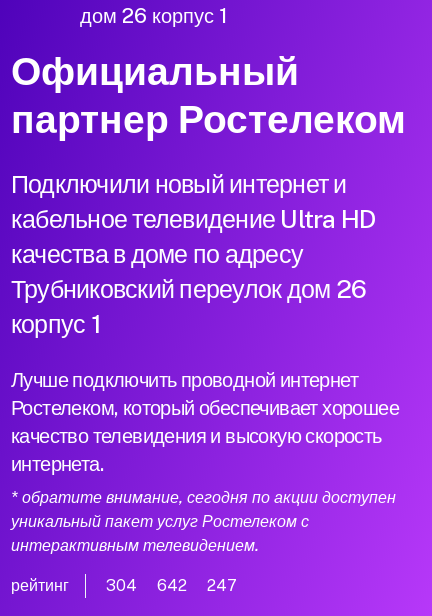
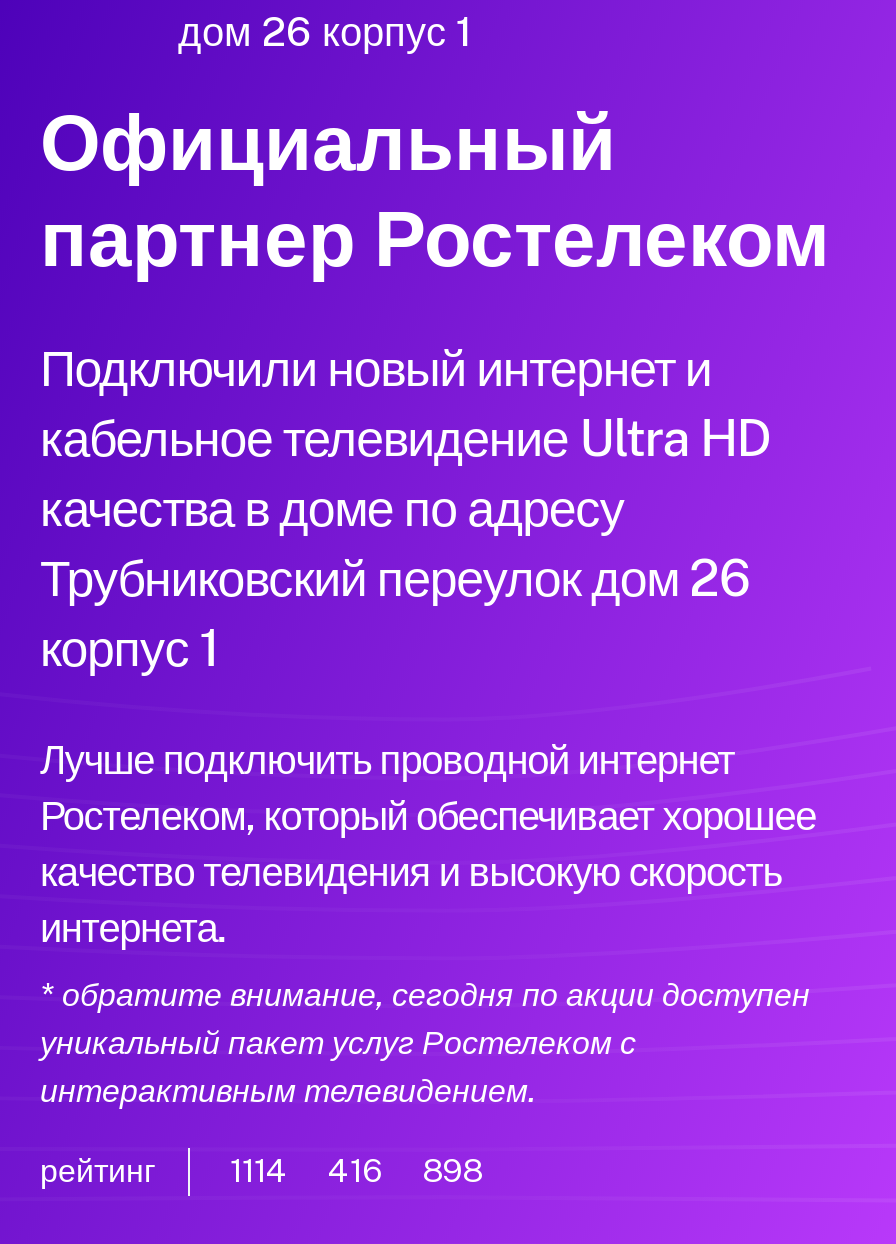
- 304
+ 1114

- 642
+ 416

- 247
+ 898
